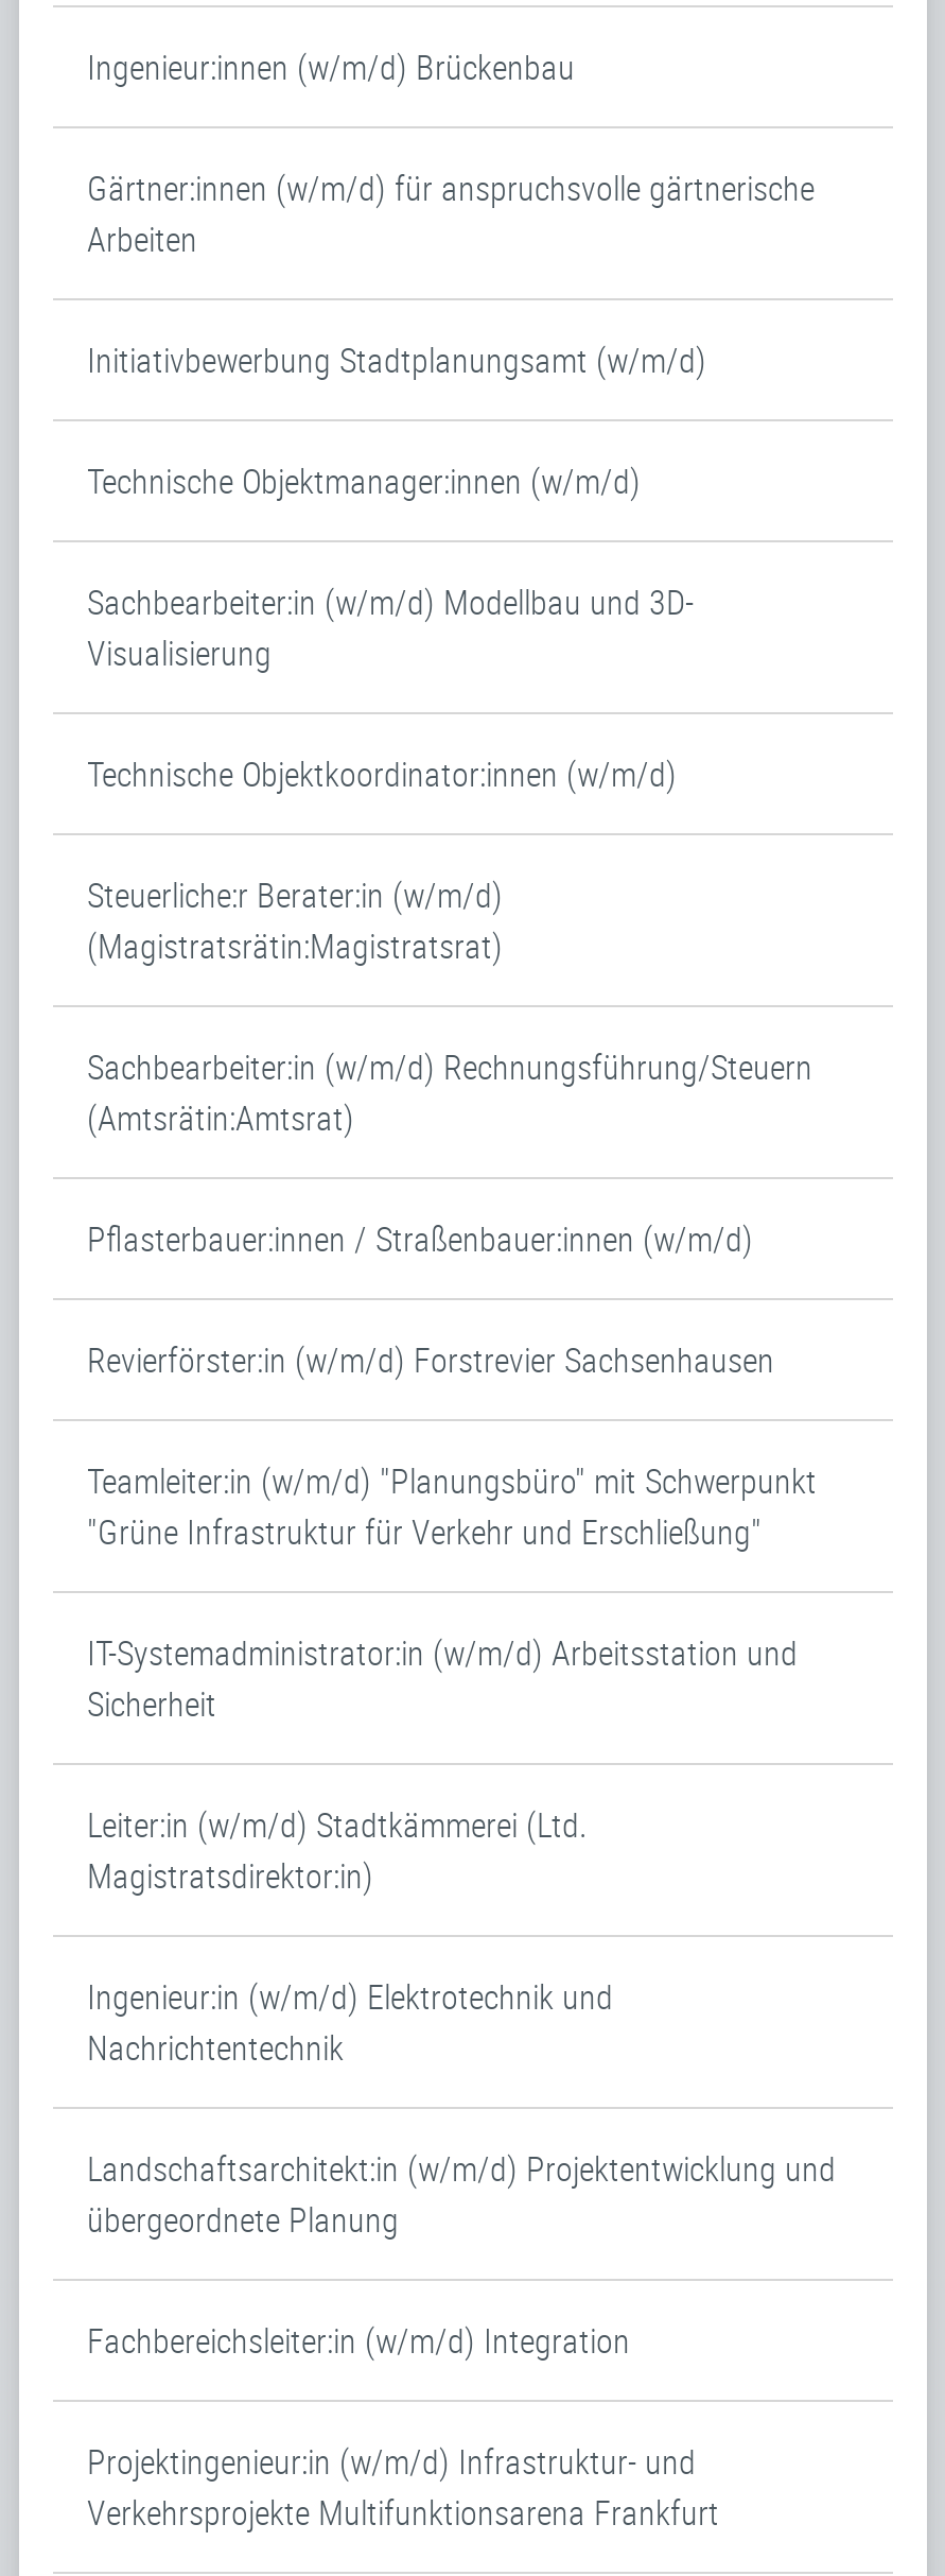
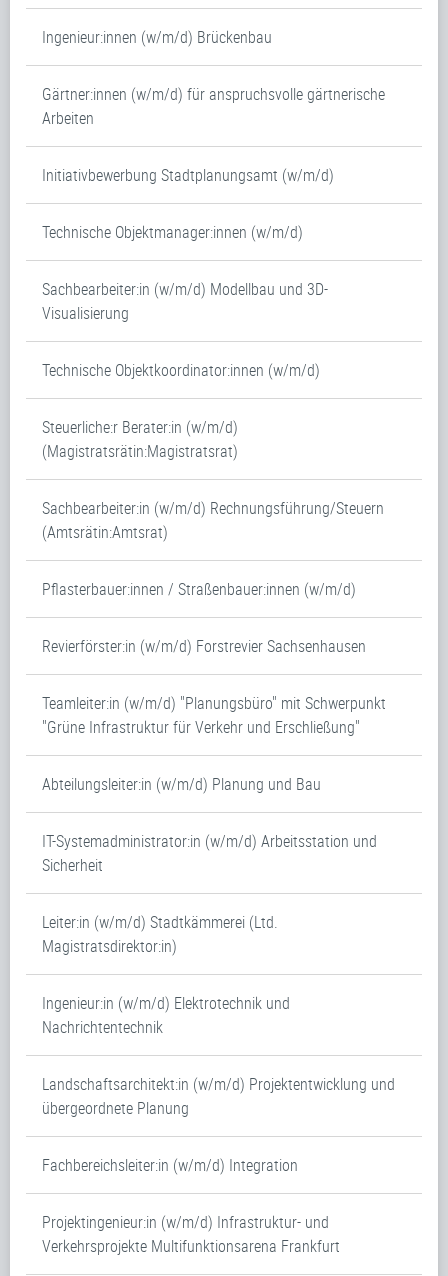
+ Abteilungsleiter:in (w/m/d) Planung und Bau
